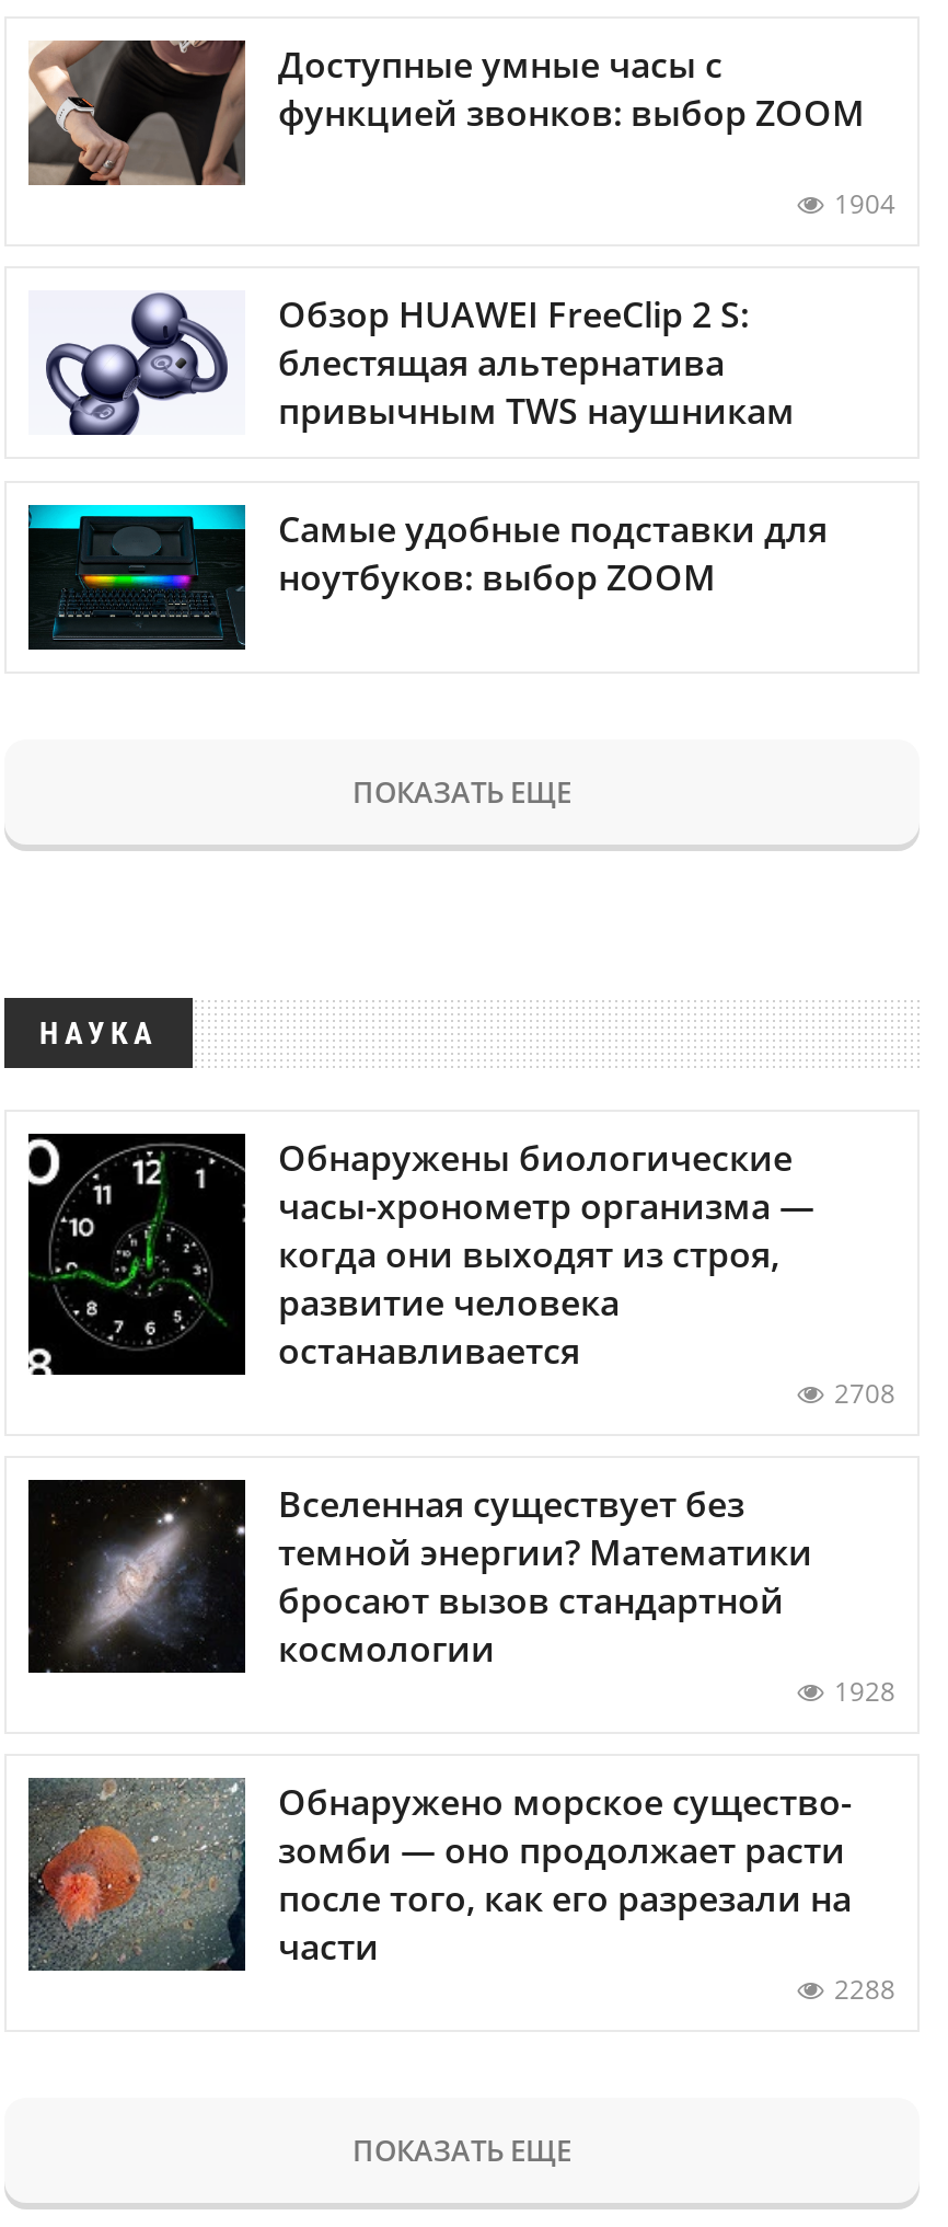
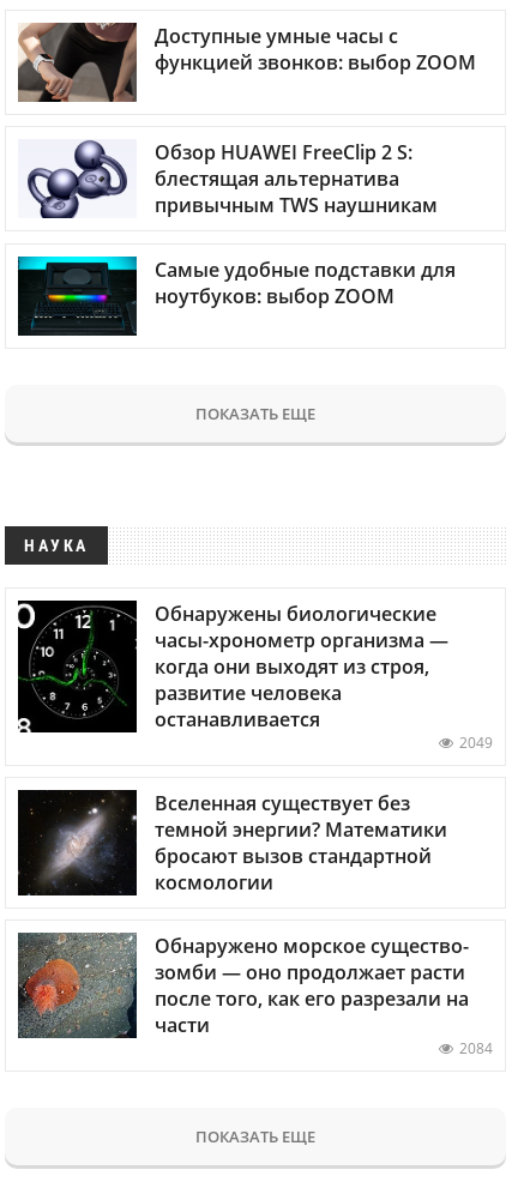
- 1904

- 2708
+ 2049

- 1928

- 2288
+ 2084
